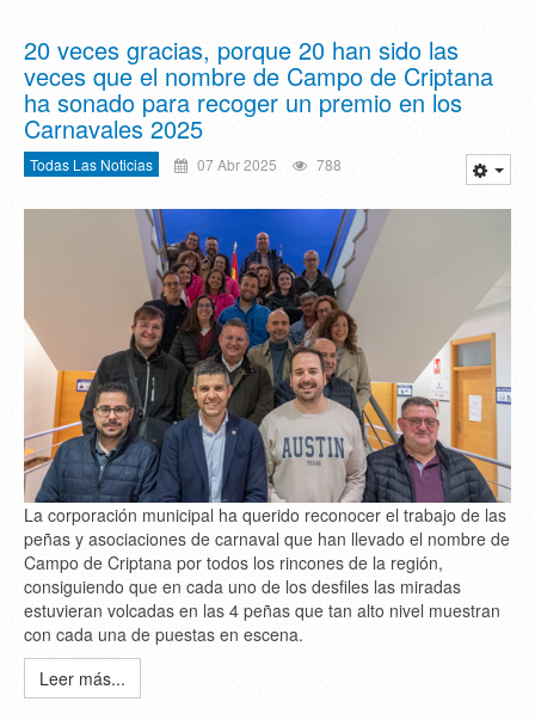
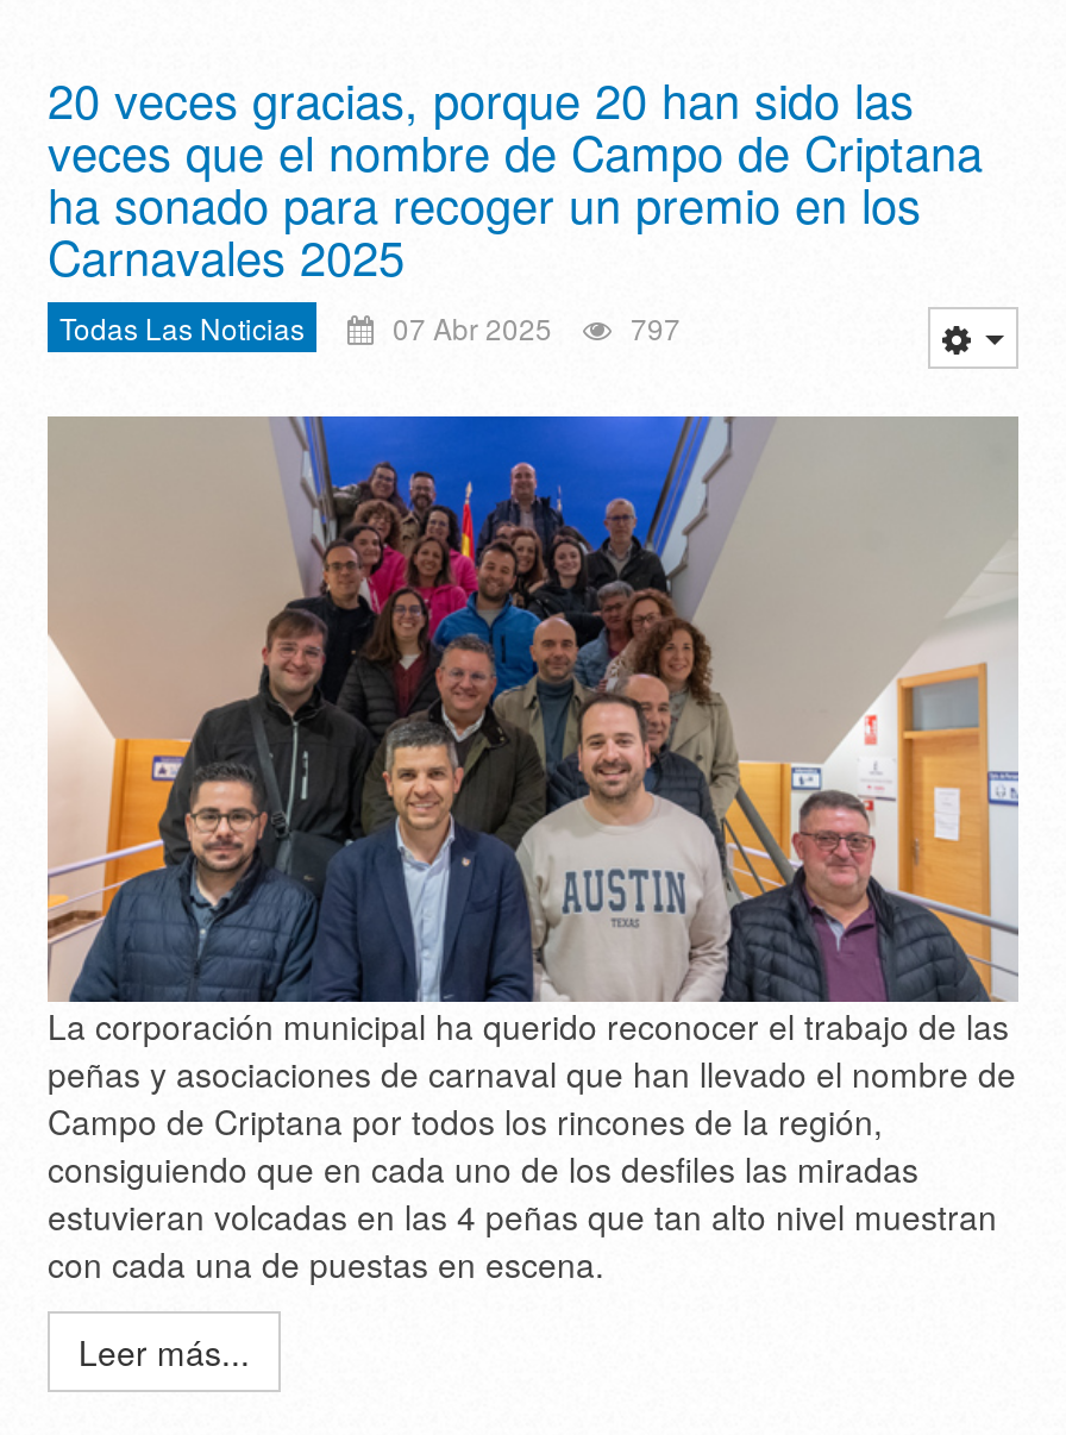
- Todas Las Noticias 07 Abr 2025 788
+ Todas Las Noticias 07 Abr 2025 797
